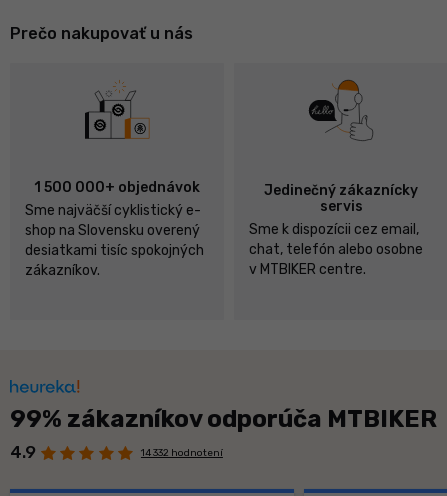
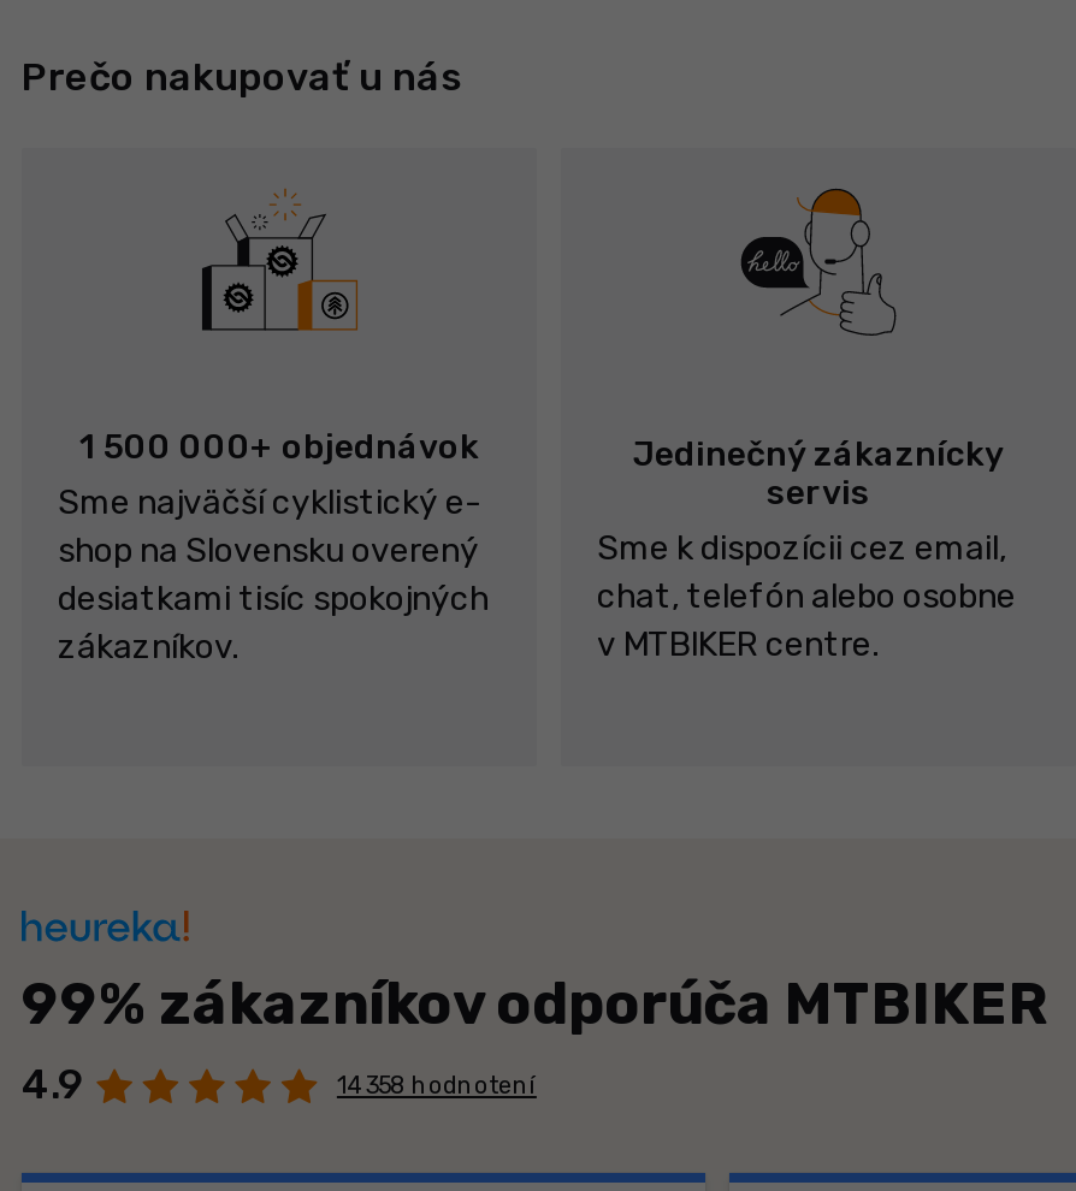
- 14 332 hodnotení
+ 14 358 hodnotení
